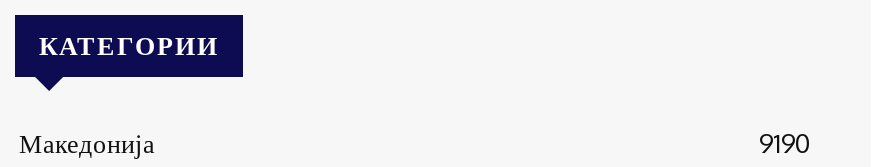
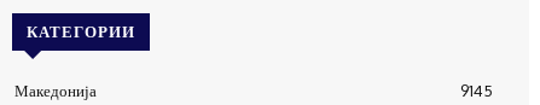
- 9190
+ 9145
